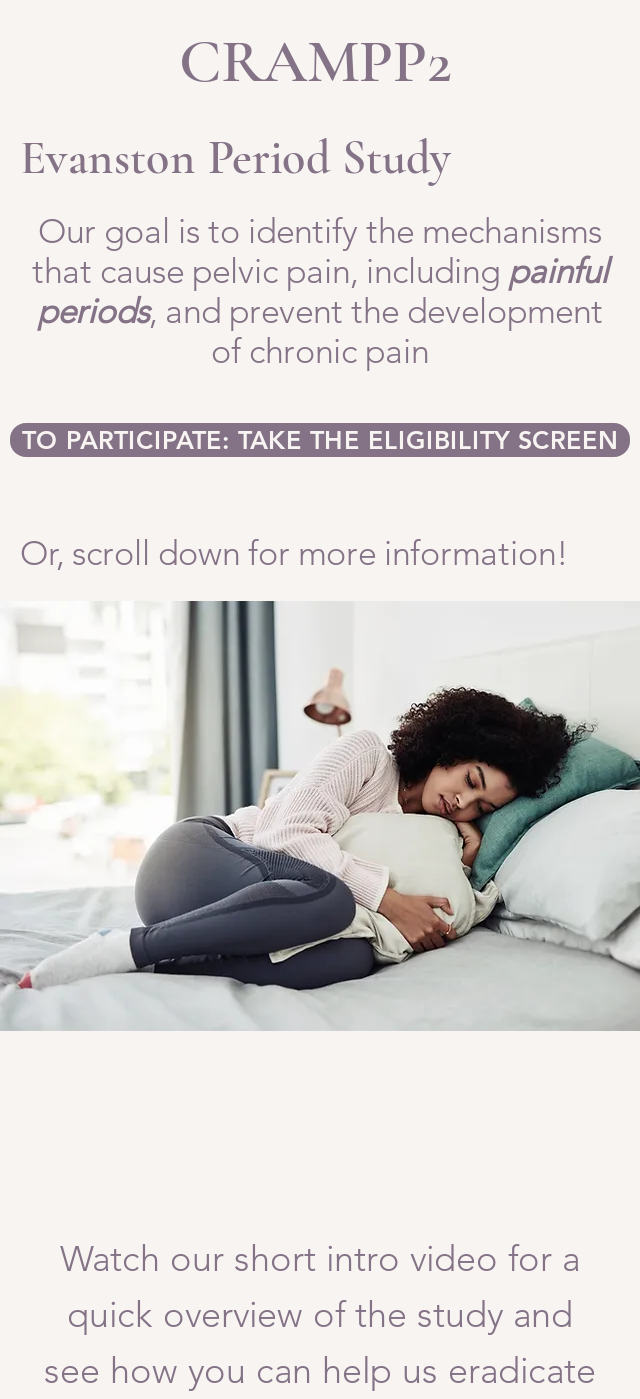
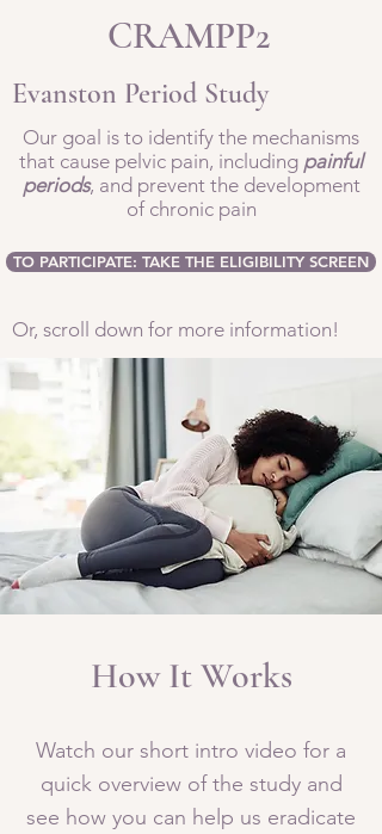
+ How It Works
